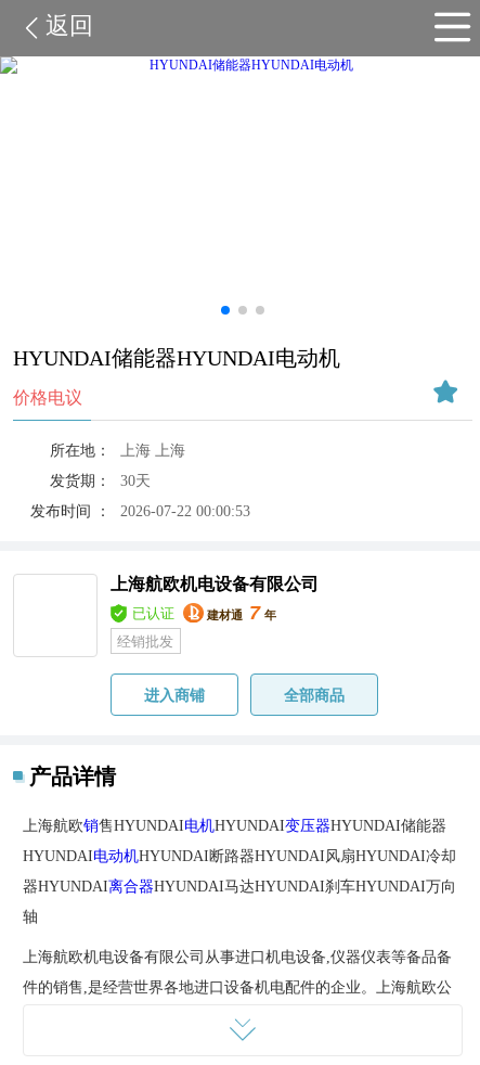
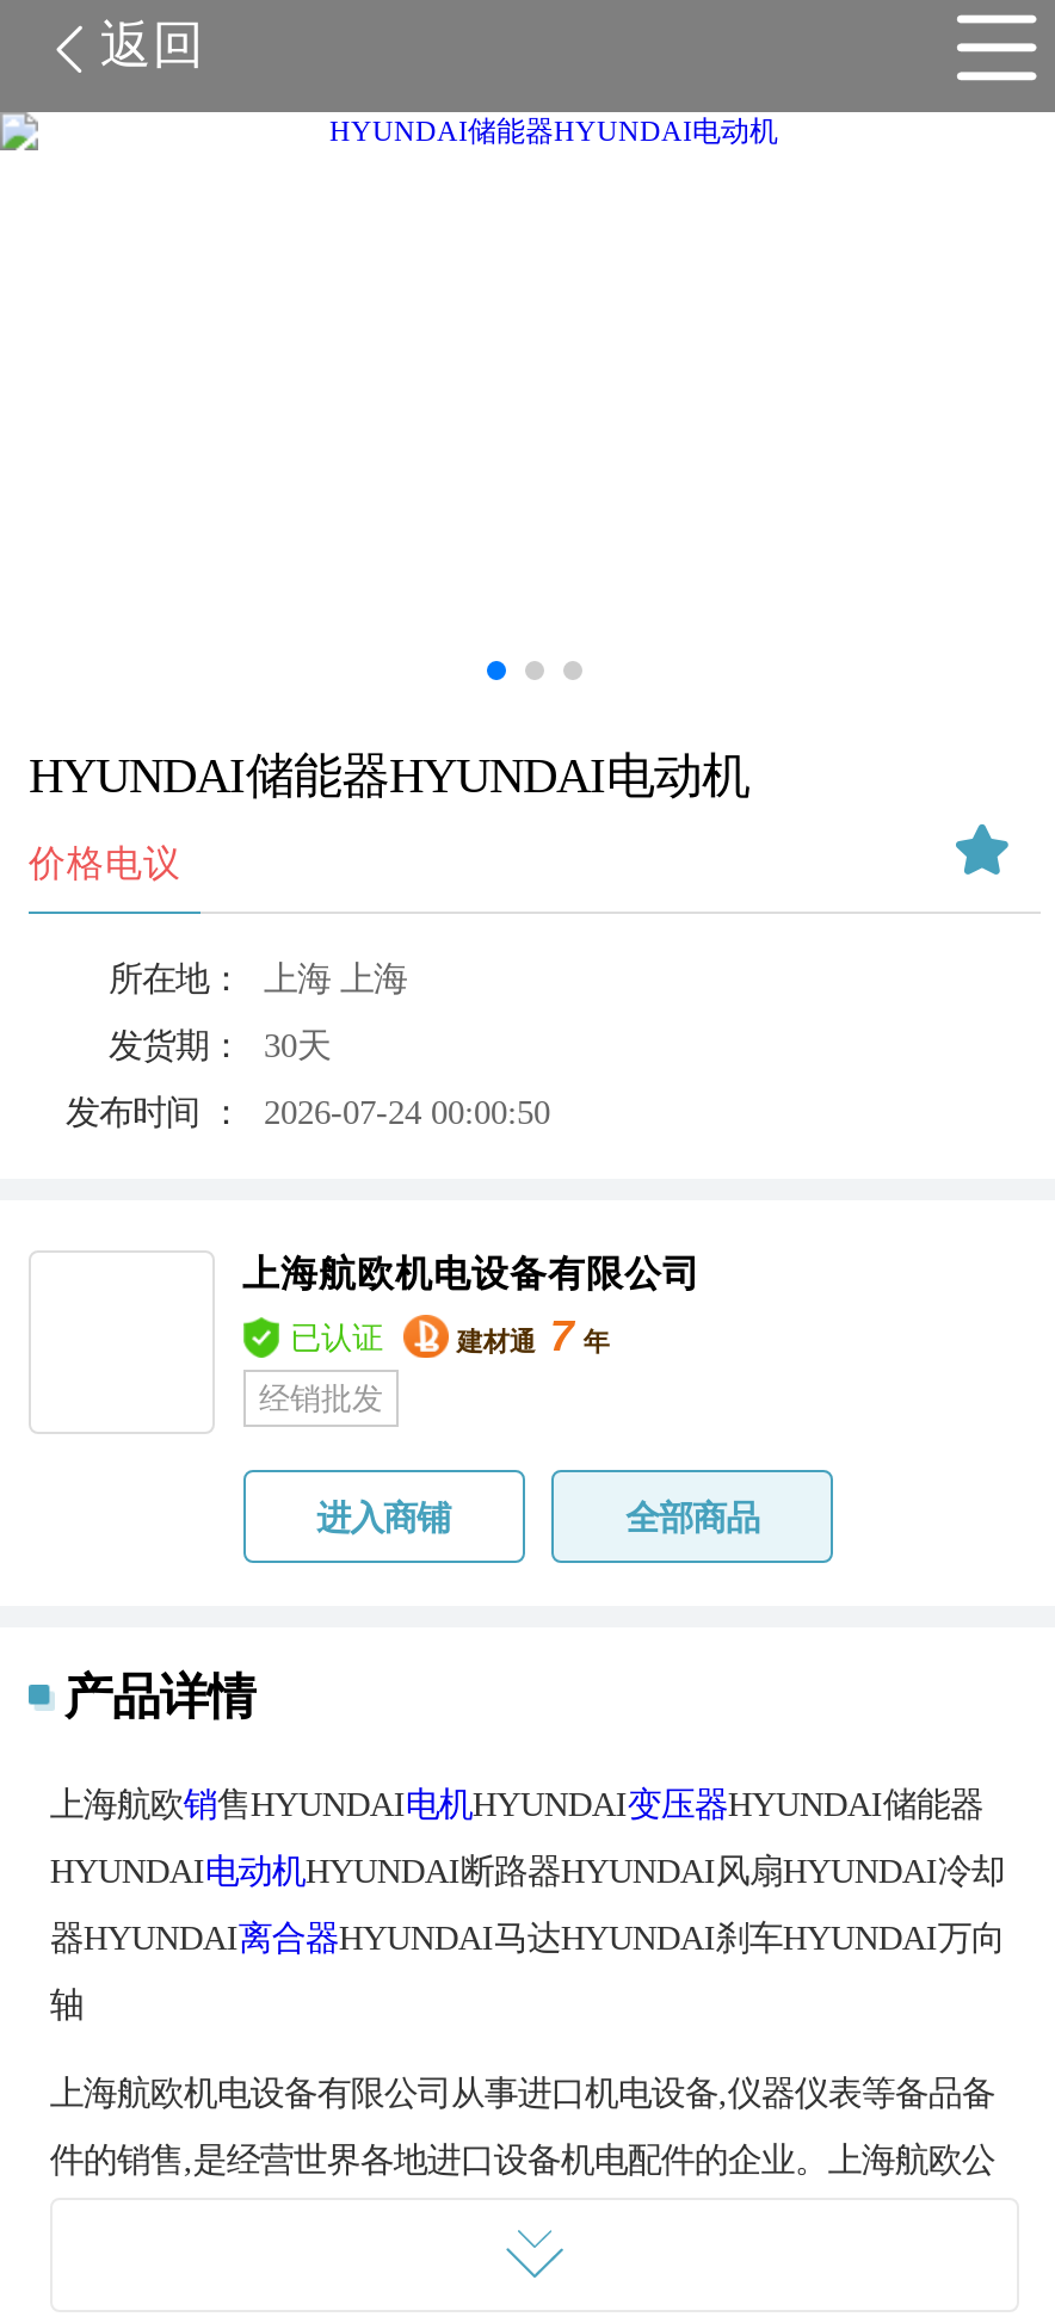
- 发布时间 ： 2026-07-22 00:00:53
+ 发布时间 ： 2026-07-24 00:00:50
